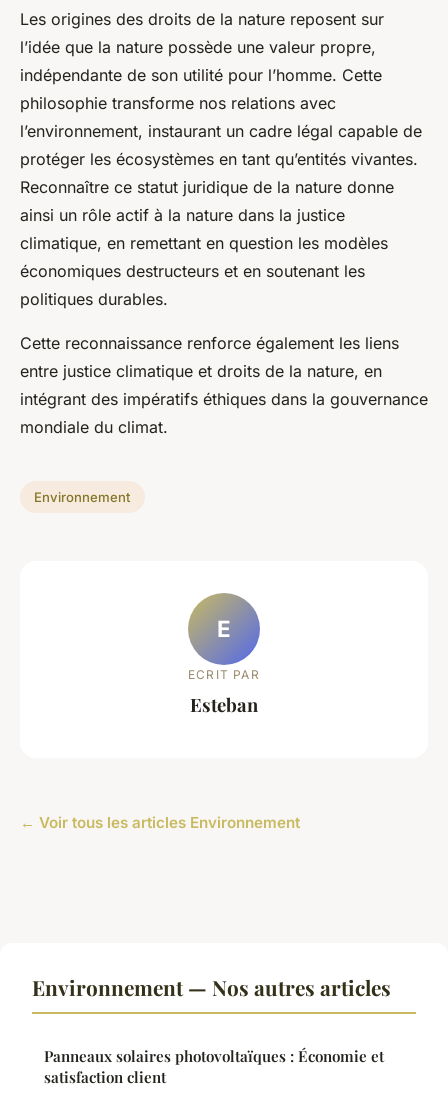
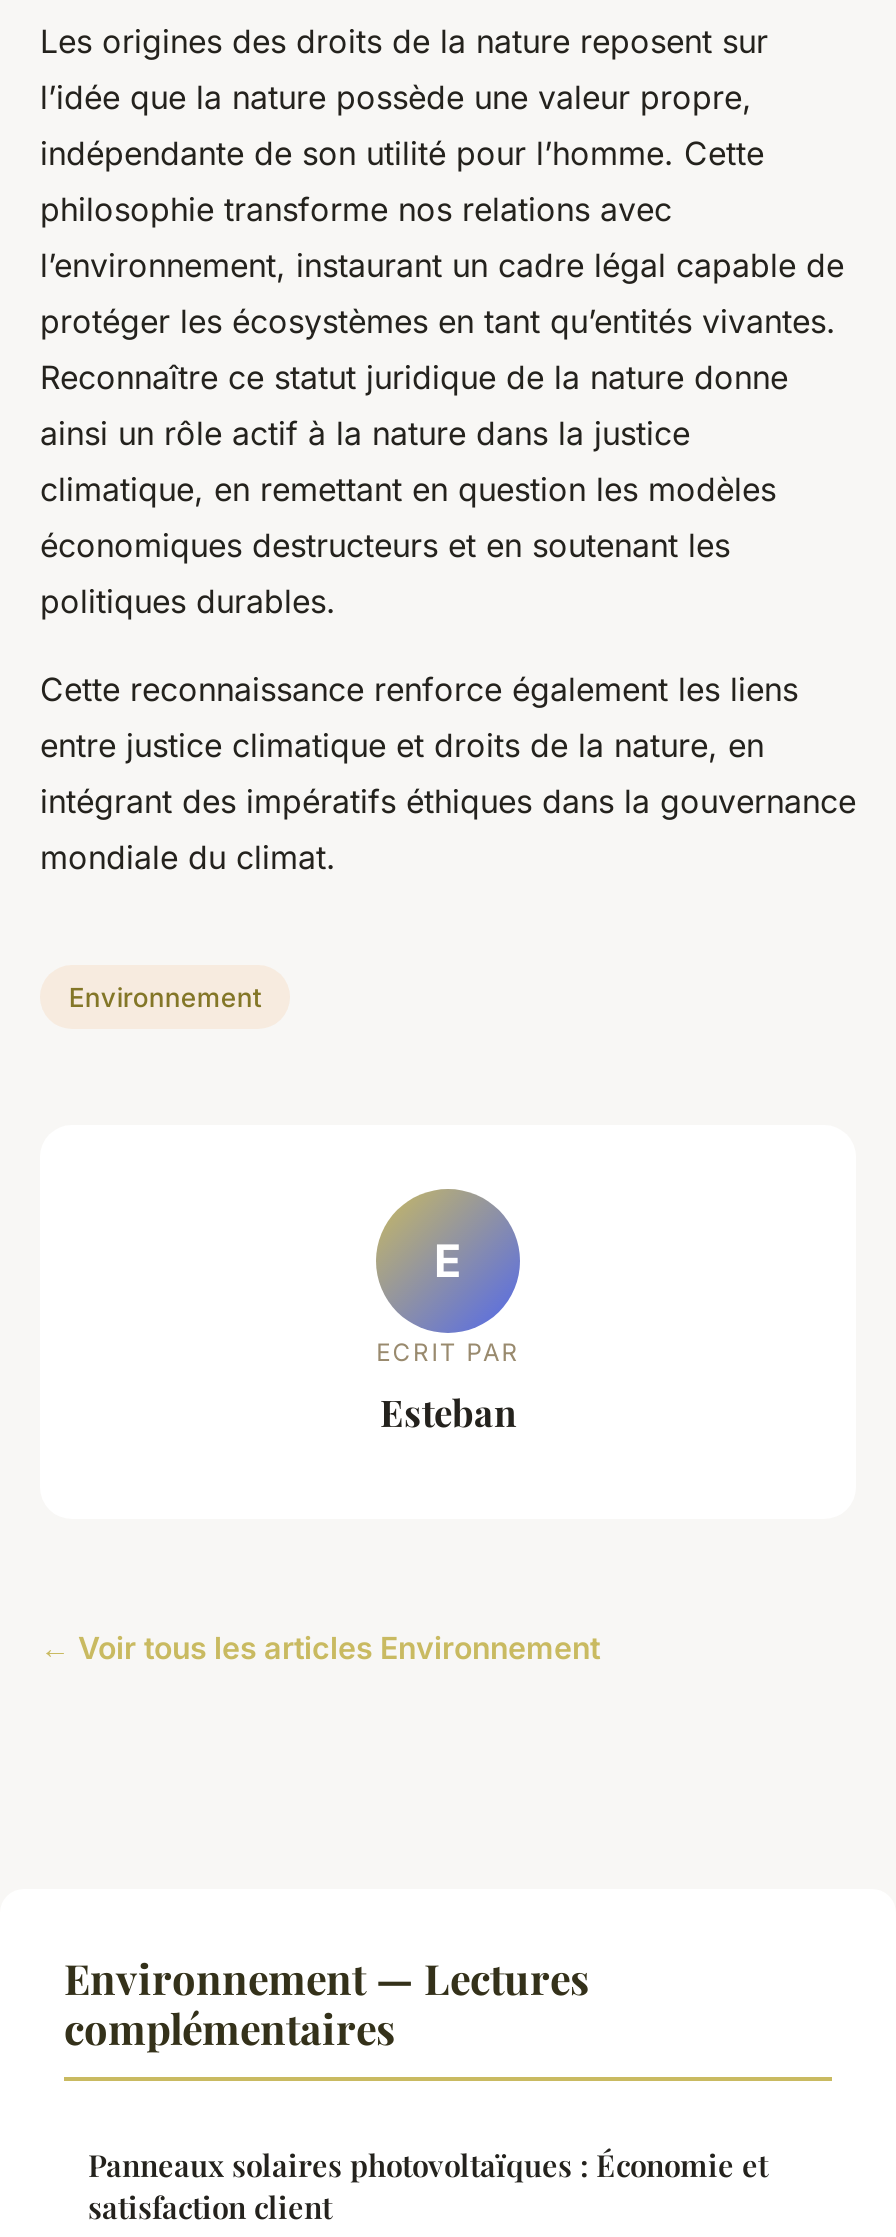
- Environnement — Nos autres articles
+ Environnement — Lectures
+ complémentaires
